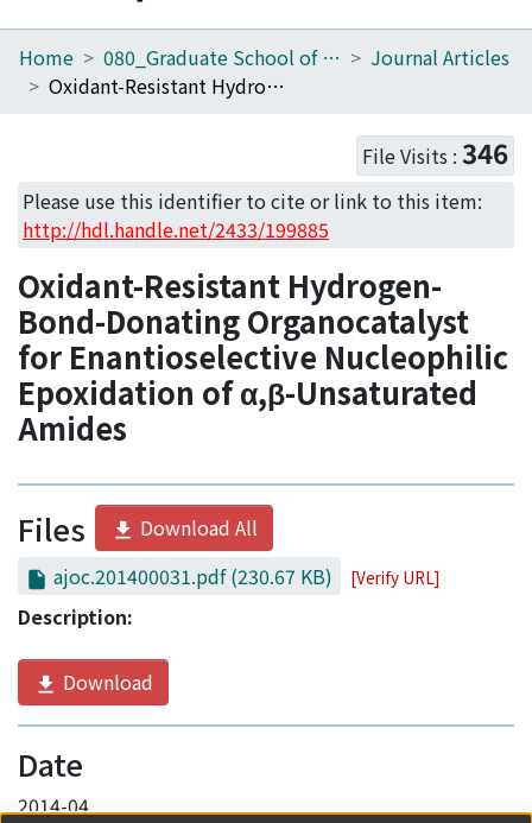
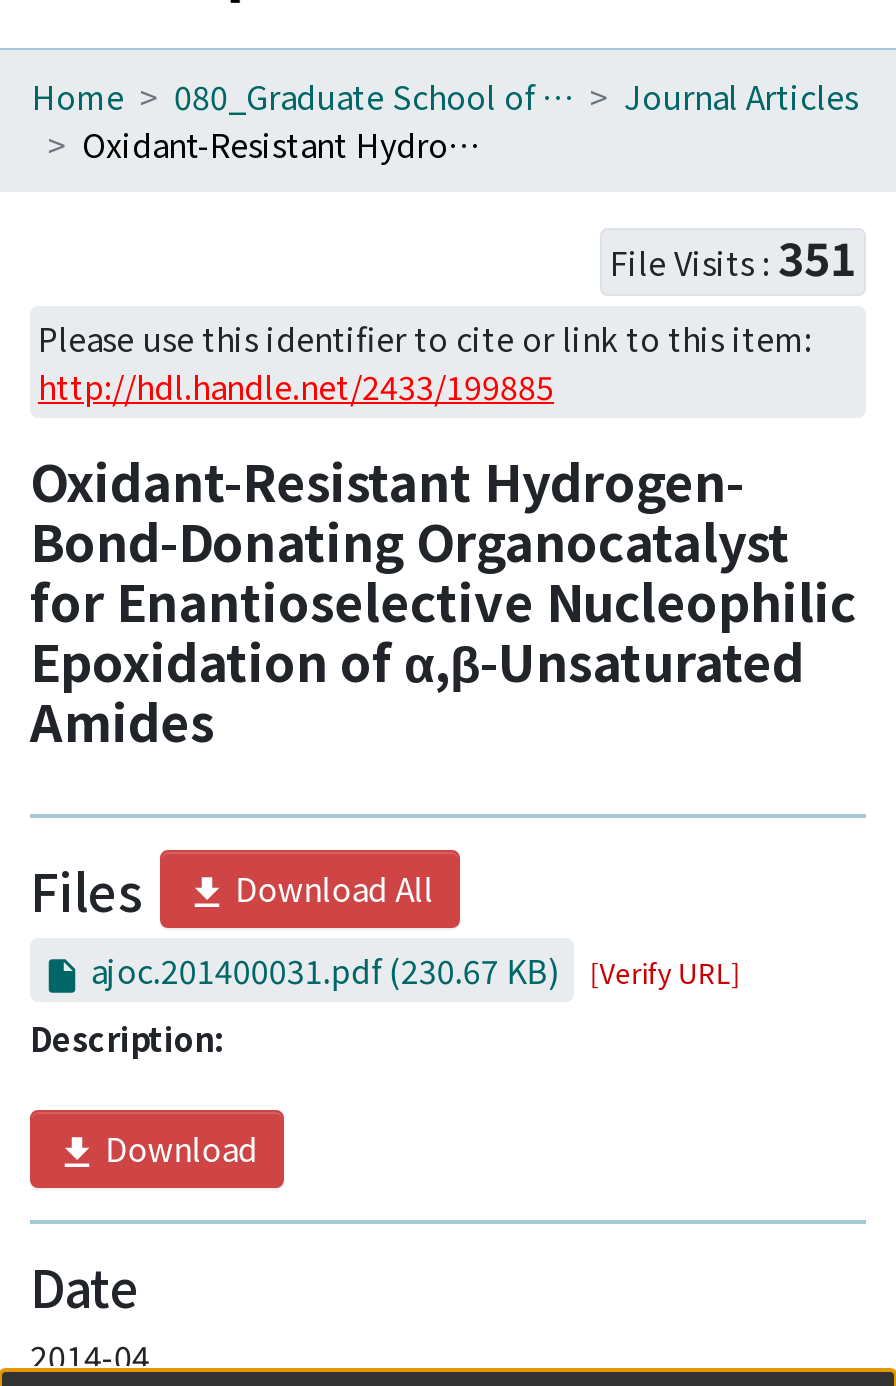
- File Visits : 346
+ File Visits : 351
